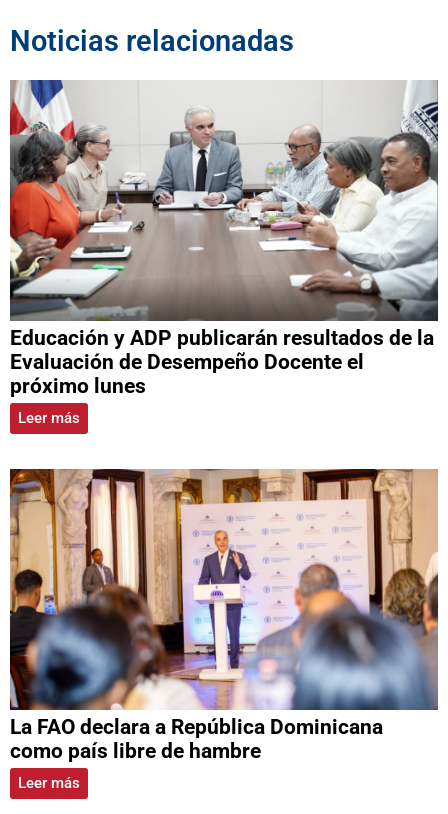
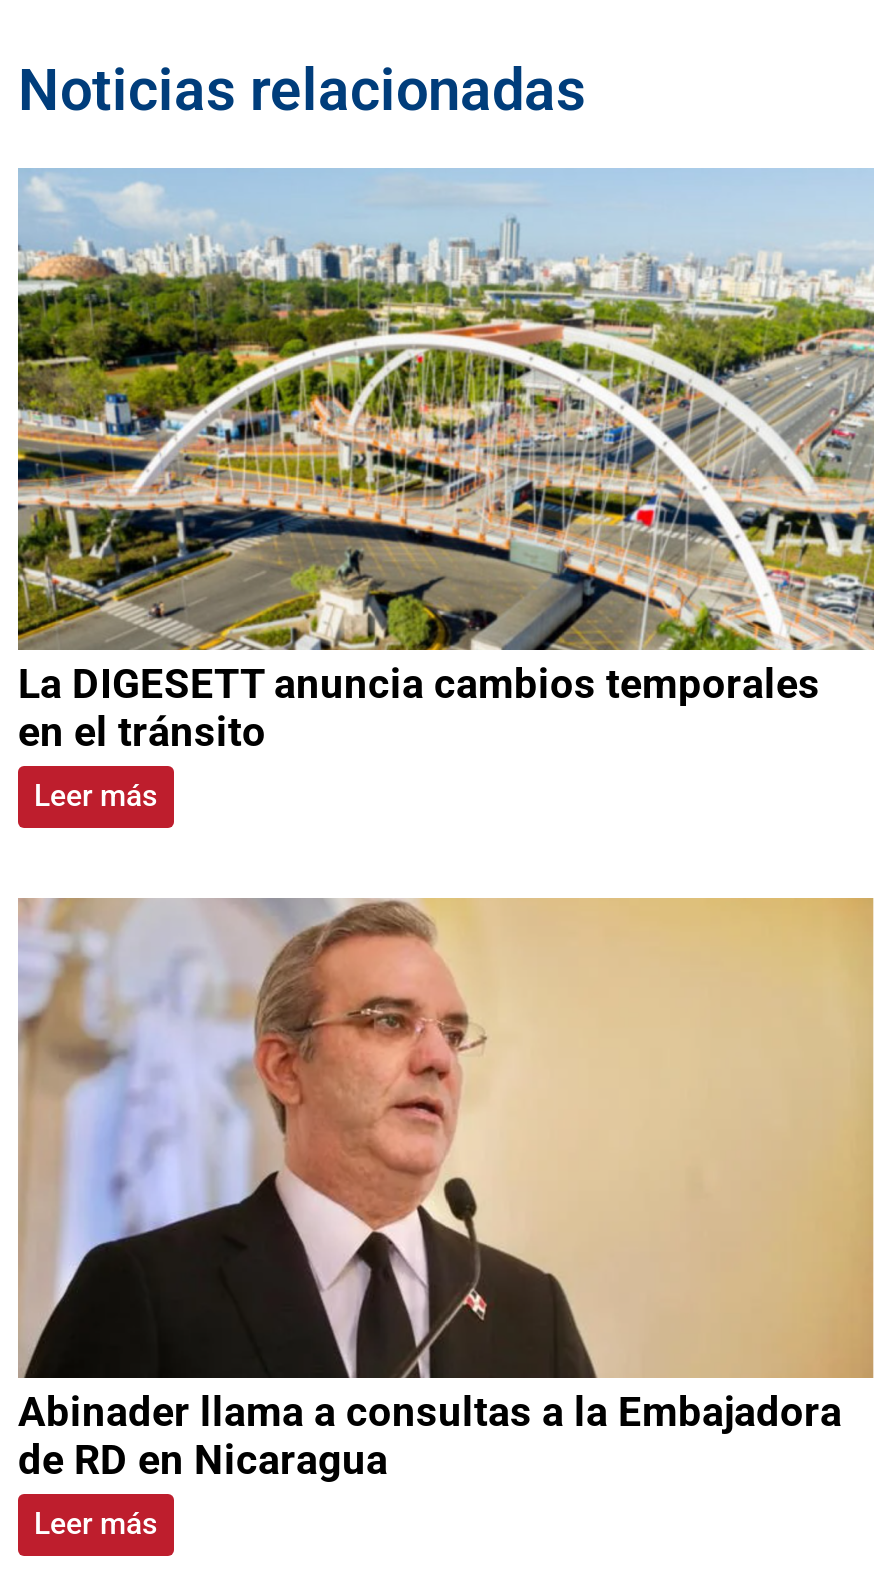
- [image]
- Educación y ADP publicarán resultados de la
- Evaluación de Desempeño Docente el
- próximo lunes
+ [image]
+ La DIGESETT anuncia cambios temporales
+ en el tránsito

- [image]
- La FAO declara a República Dominicana
- como país libre de hambre
+ [image]
+ Abinader llama a consultas a la Embajadora
+ de RD en Nicaragua
